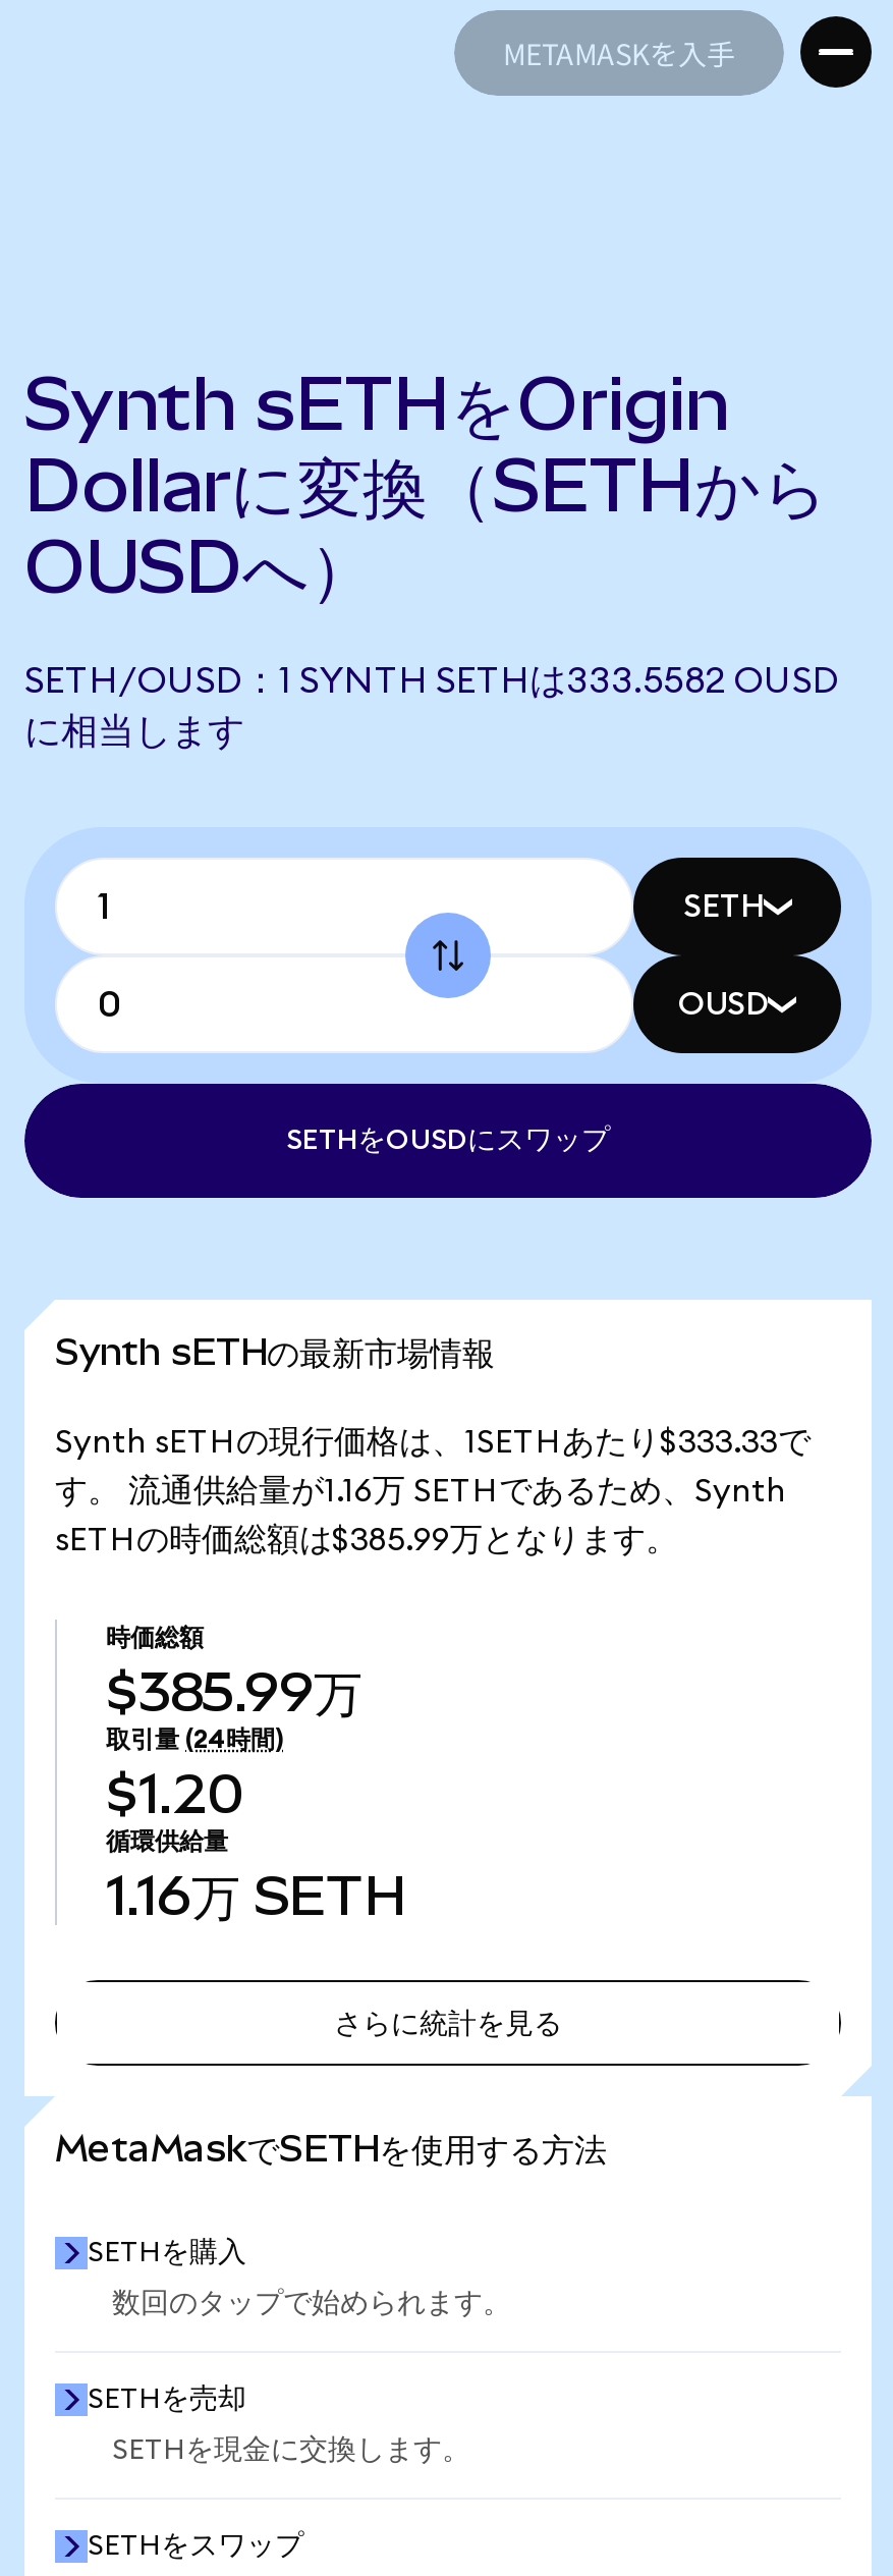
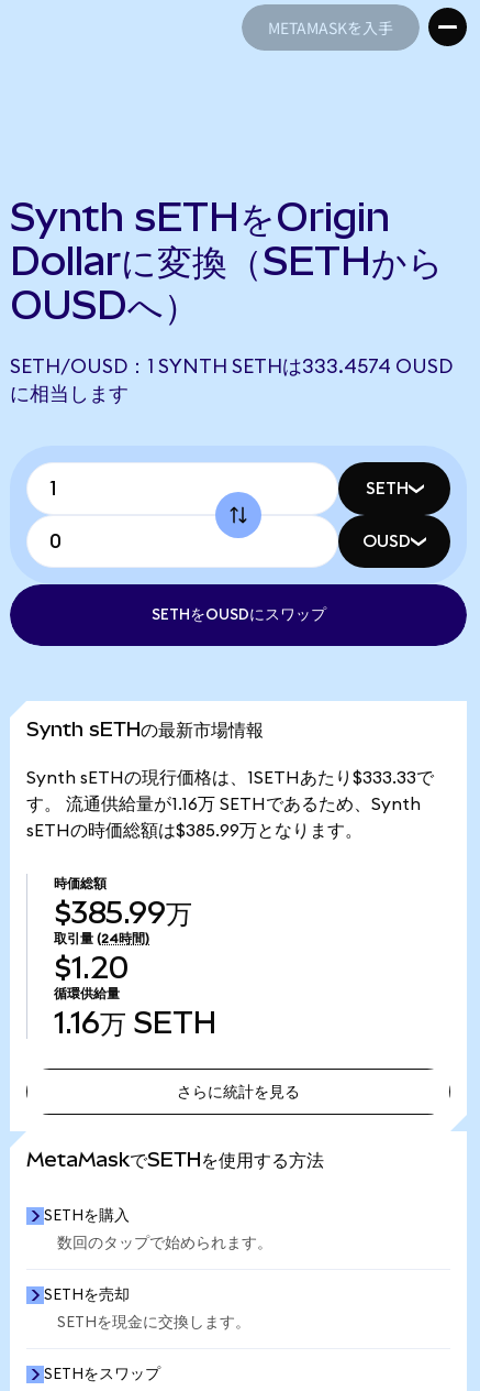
- SETH/OUSD：1 SYNTH SETHは333.5582 OUSD
+ SETH/OUSD：1 SYNTH SETHは333.4574 OUSD
